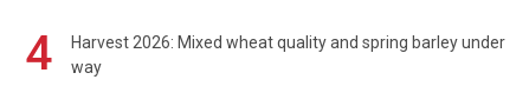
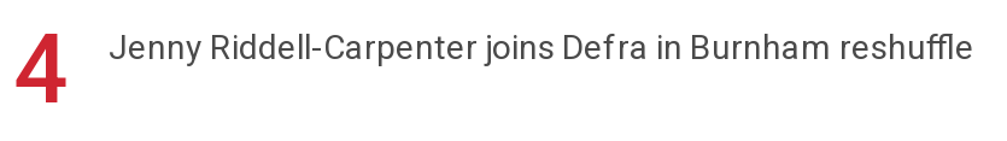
- Harvest 2026: Mixed wheat quality and spring barley under
- way
+ Jenny Riddell-Carpenter joins Defra in Burnham reshuffle
